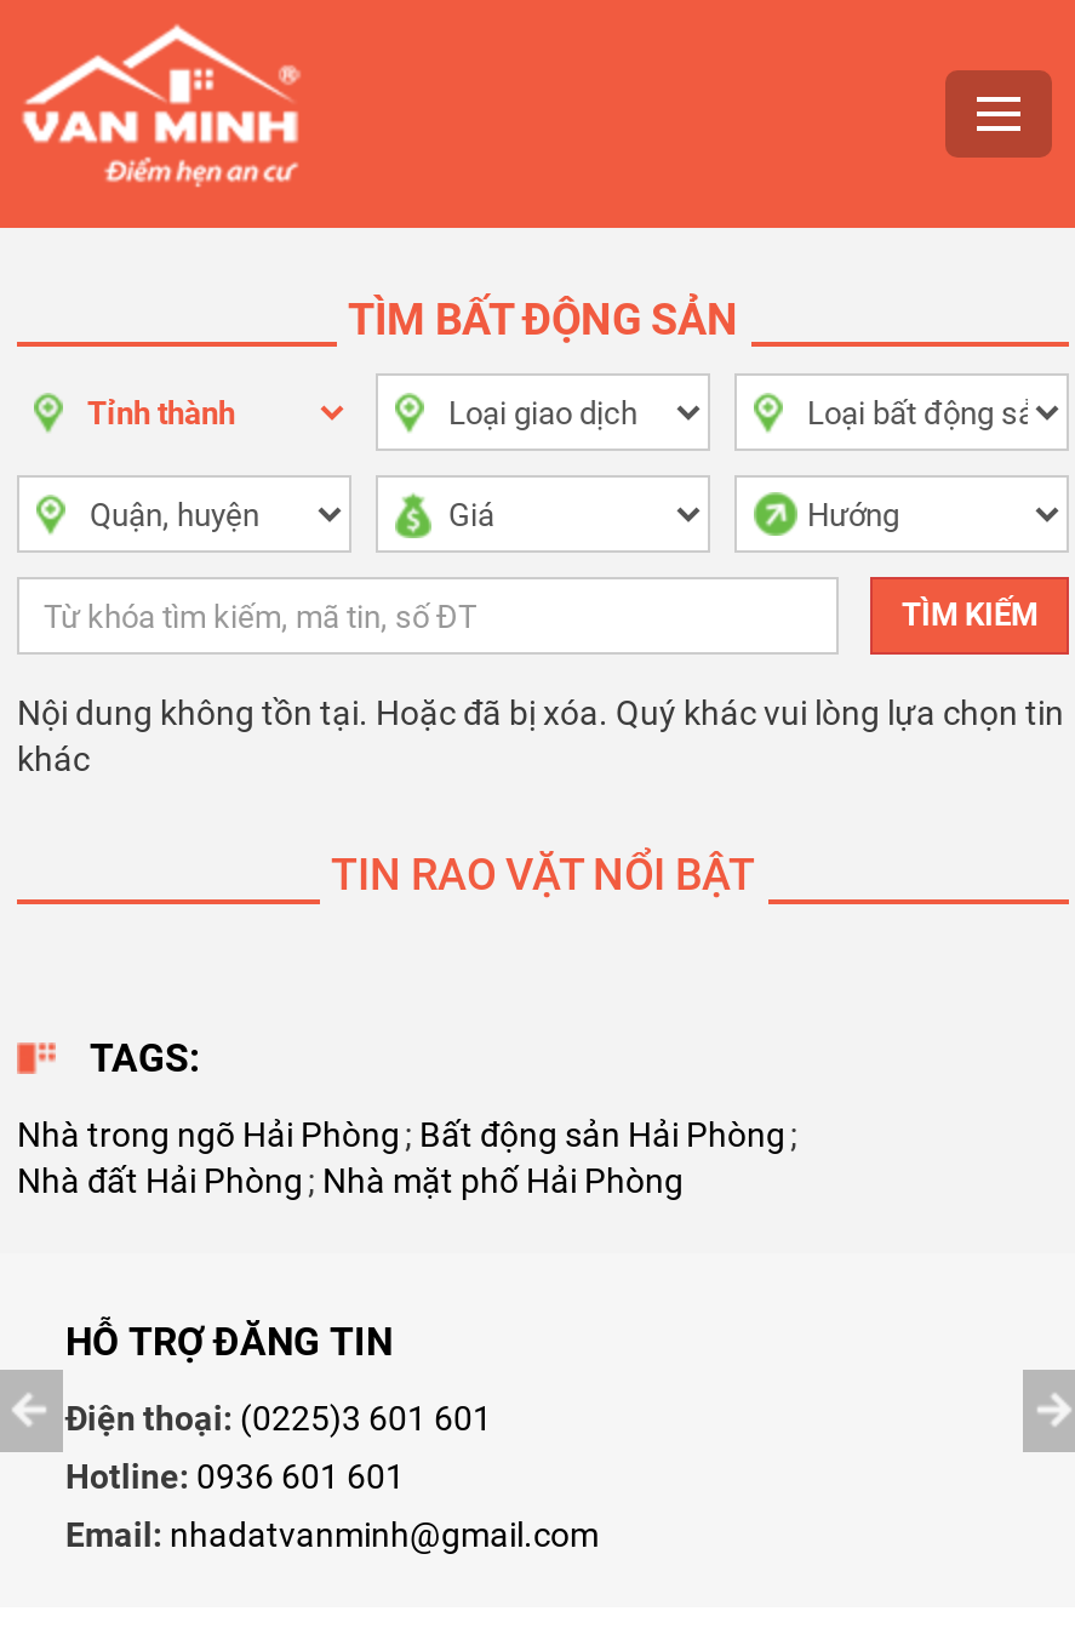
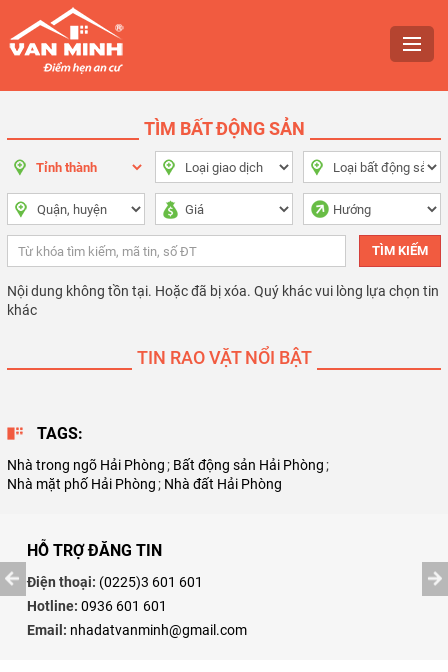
- Nhà đất Hải Phòng ; Nhà mặt phố Hải Phòng
+ Nhà mặt phố Hải Phòng ; Nhà đất Hải Phòng
